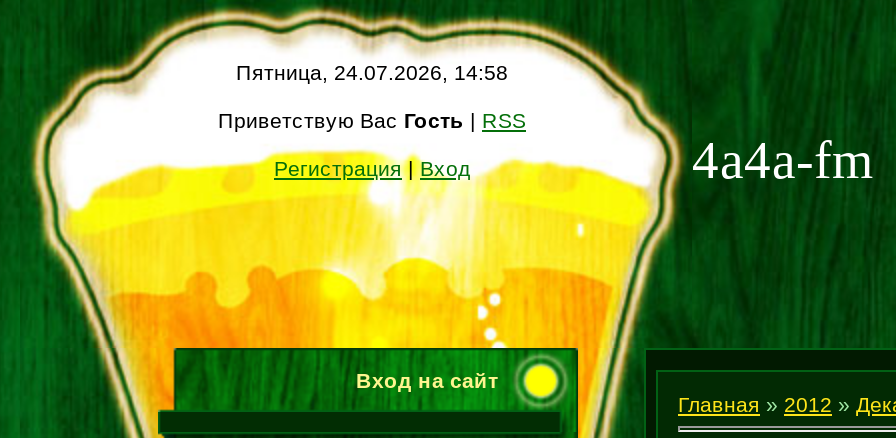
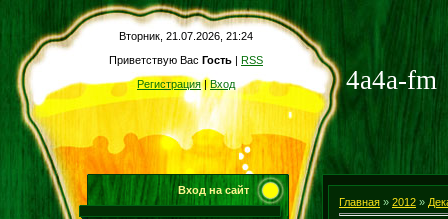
- Пятница, 24.07.2026, 14:58
+ Вторник, 21.07.2026, 21:24
